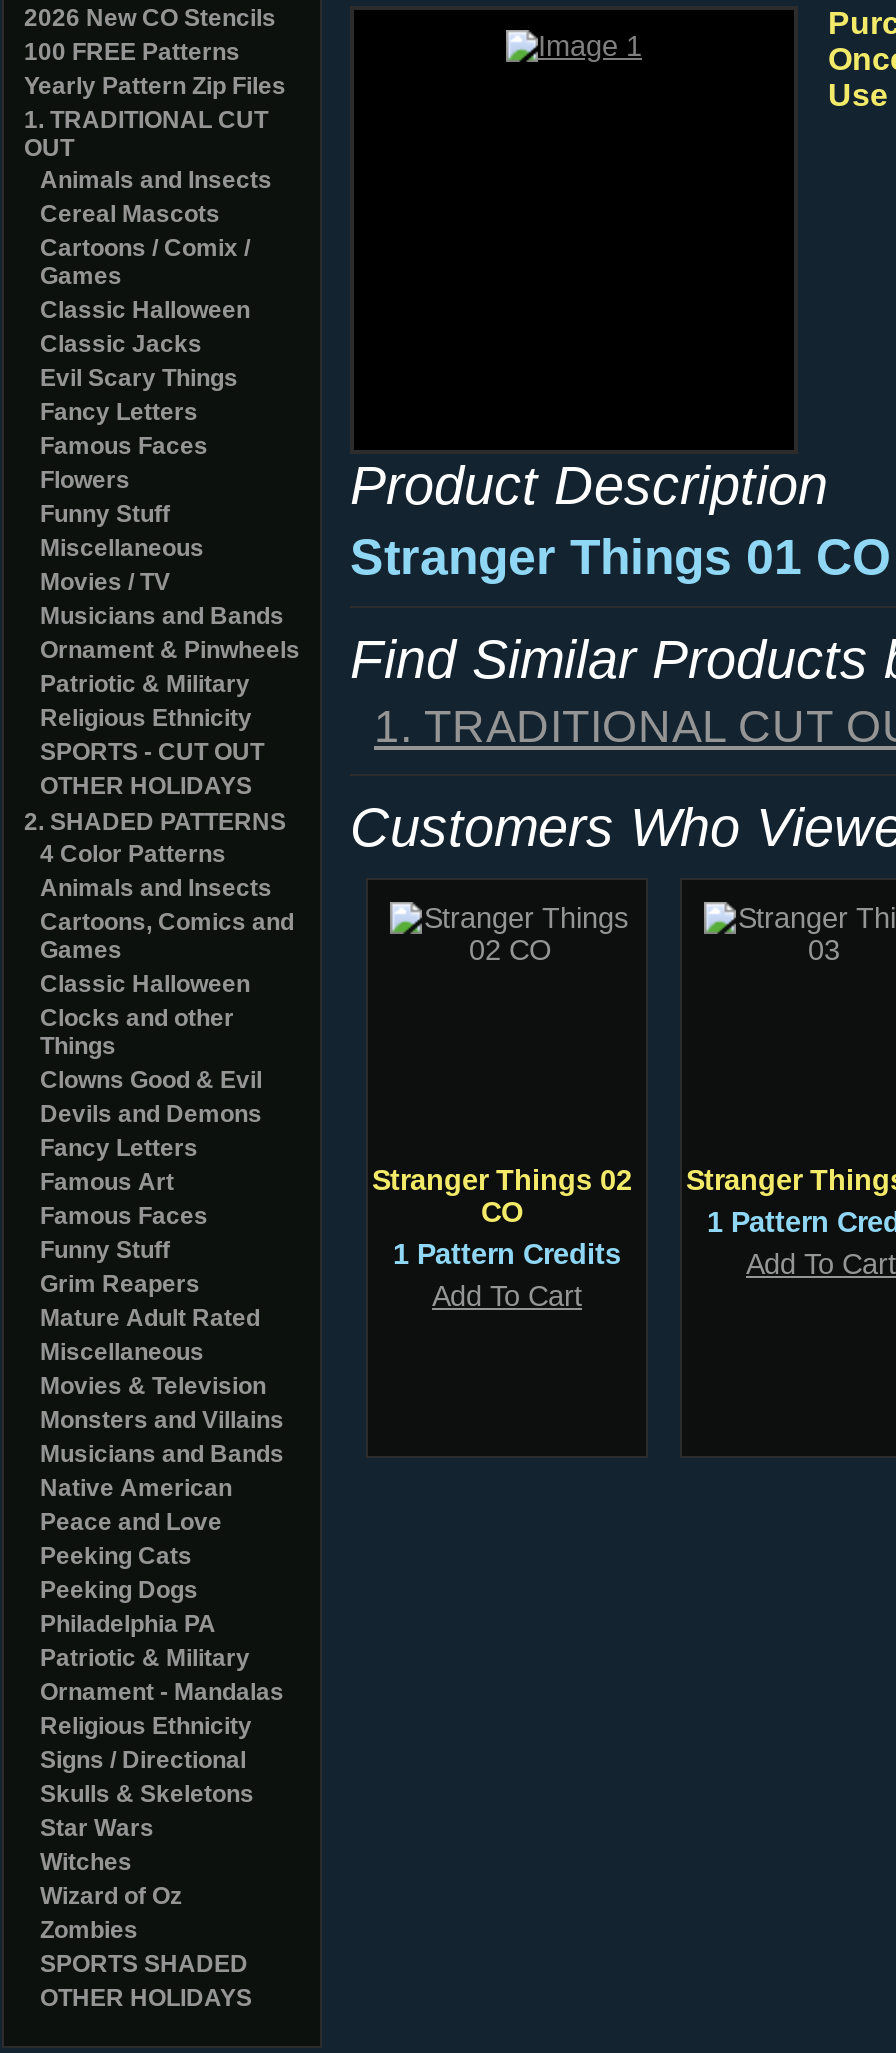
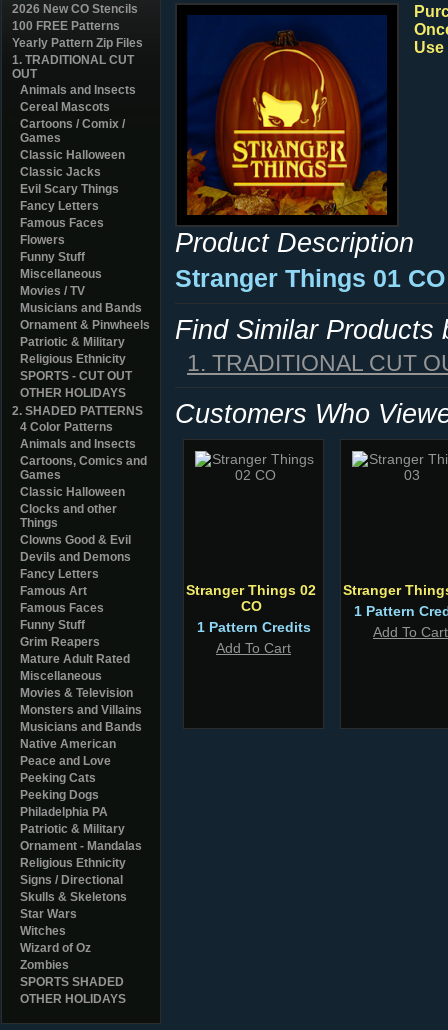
+ [image]
